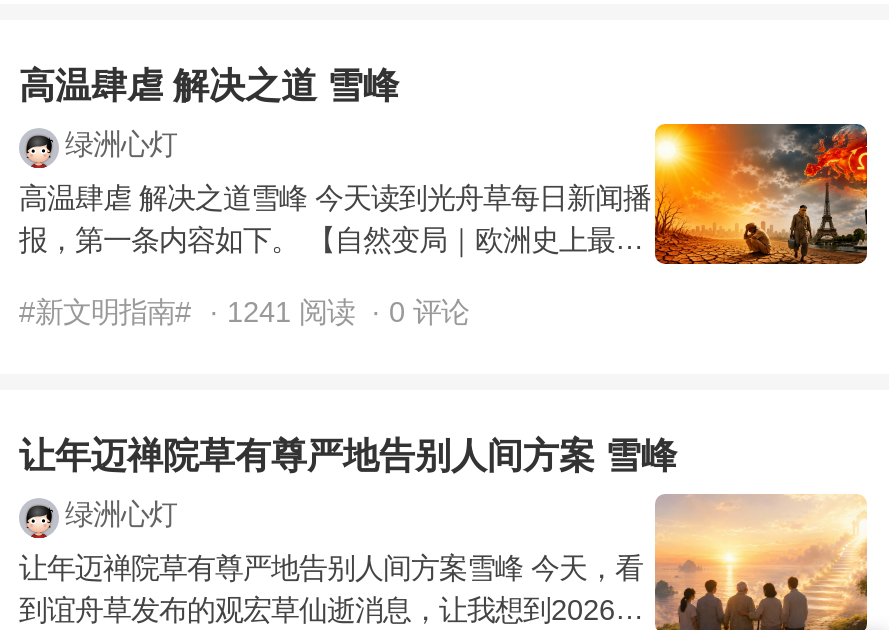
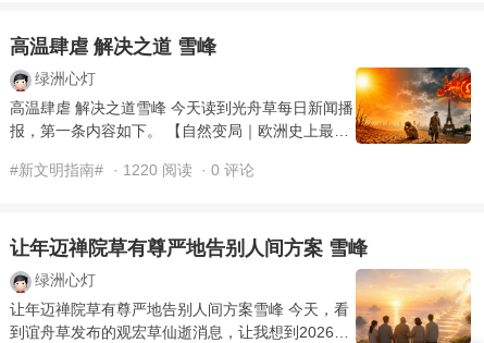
- #新文明指南# · 1241 阅读 · 0 评论
+ #新文明指南# · 1220 阅读 · 0 评论
